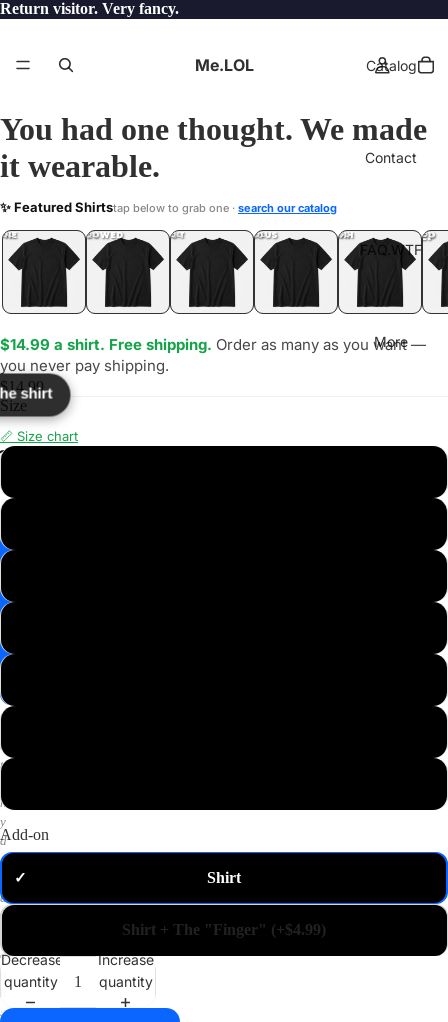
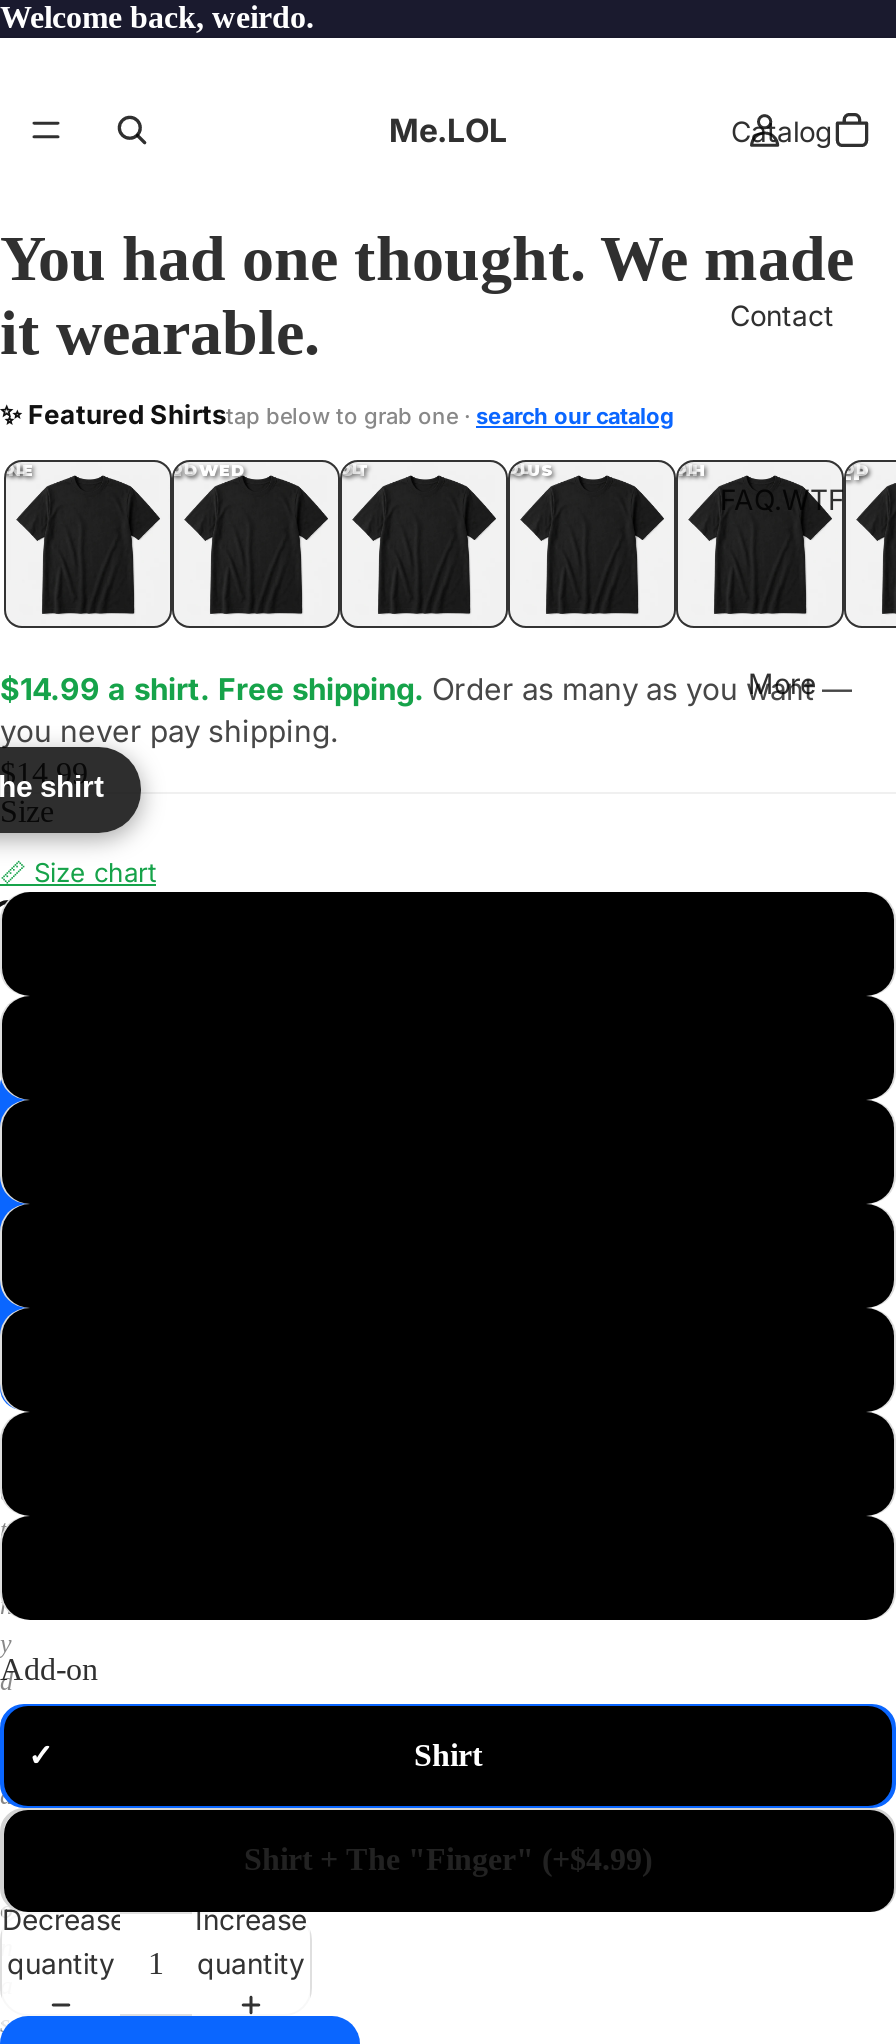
- Return visitor. Very fancy.
+ Welcome back, weirdo.
